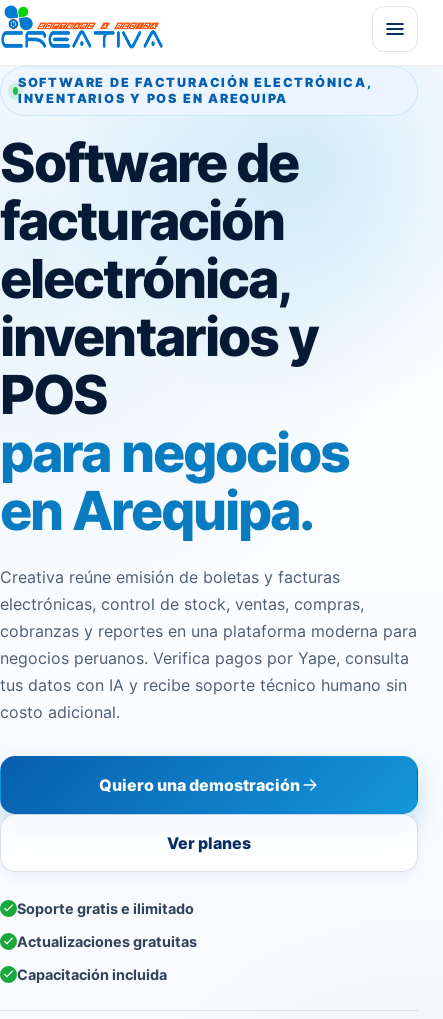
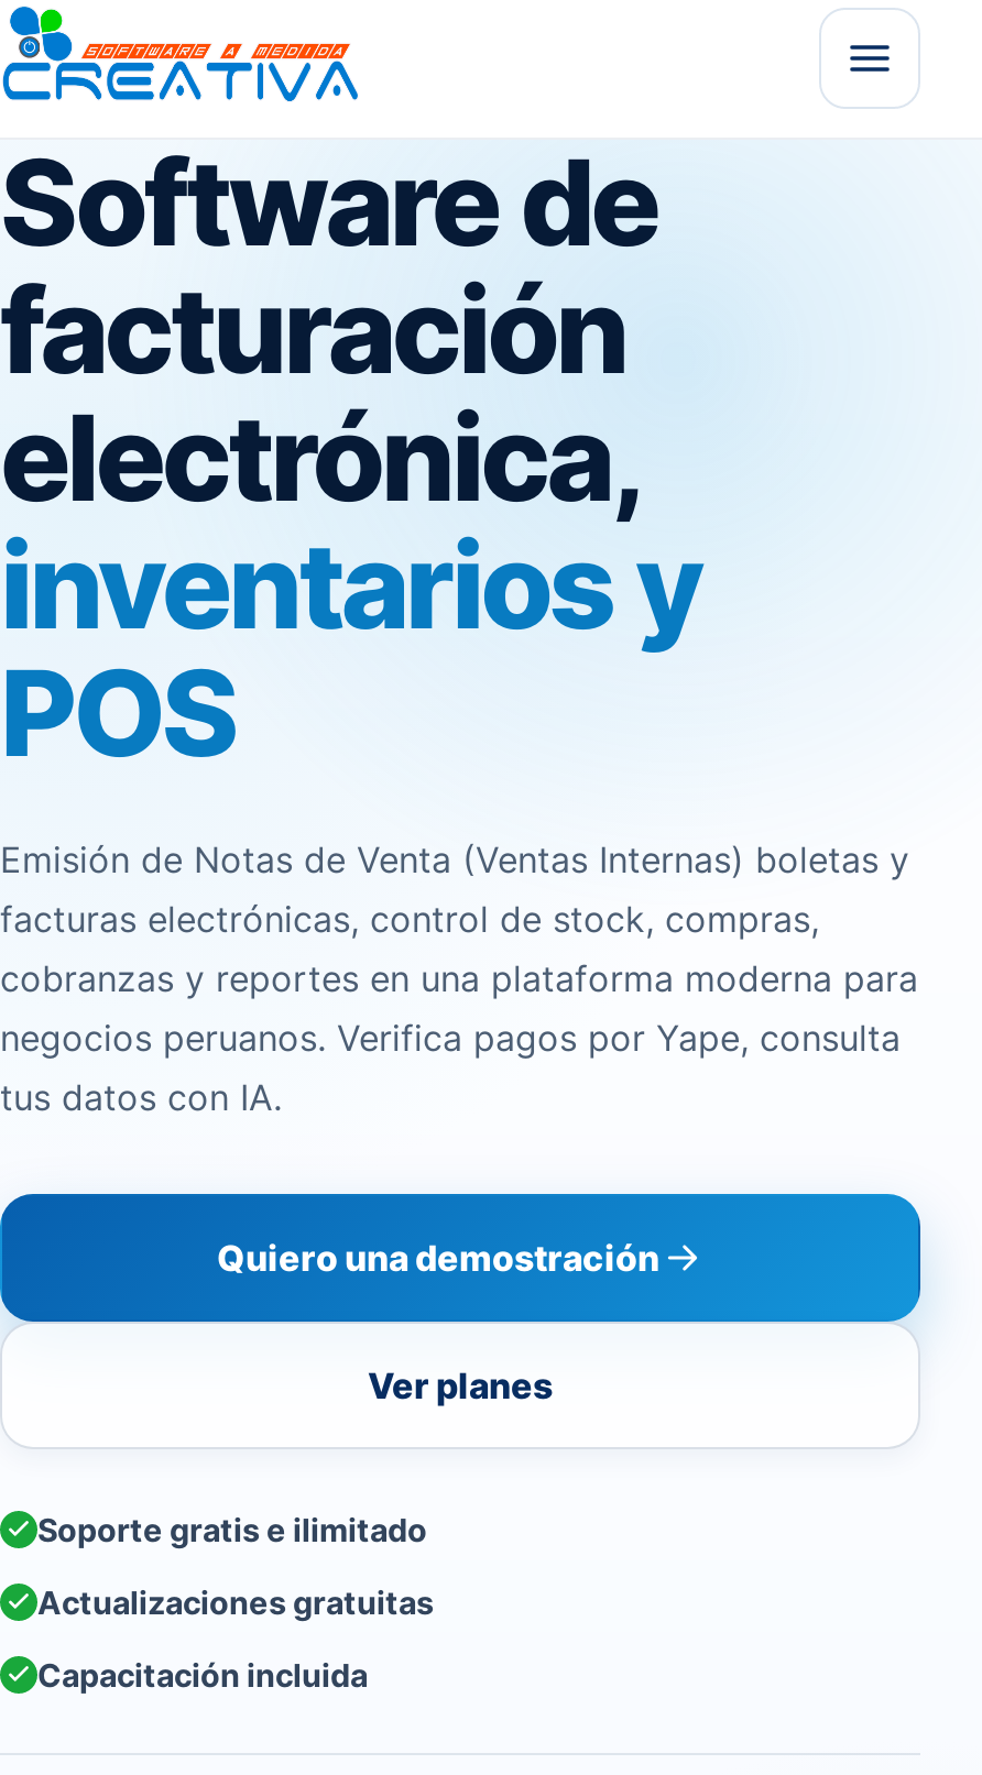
- SOFTWARE DE FACTURACIÓN ELECTRÓNICA,
- INVENTARIOS Y POS EN AREQUIPA

- para negocios
- en Arequipa.
- Creativa reúne emisión de boletas y facturas
- electrónicas, control de stock, ventas, compras,
+ Emisión de Notas de Venta (Ventas Internas) boletas y
+ facturas electrónicas, control de stock, compras,

- tus datos con IA y recibe soporte técnico humano sin
- costo adicional.
+ tus datos con IA.
